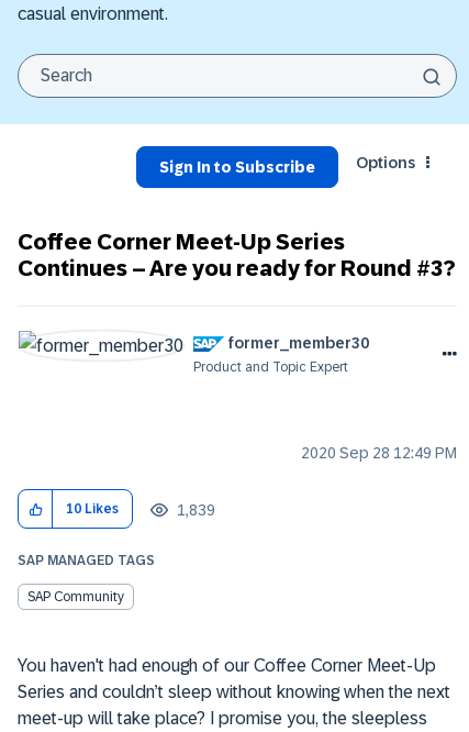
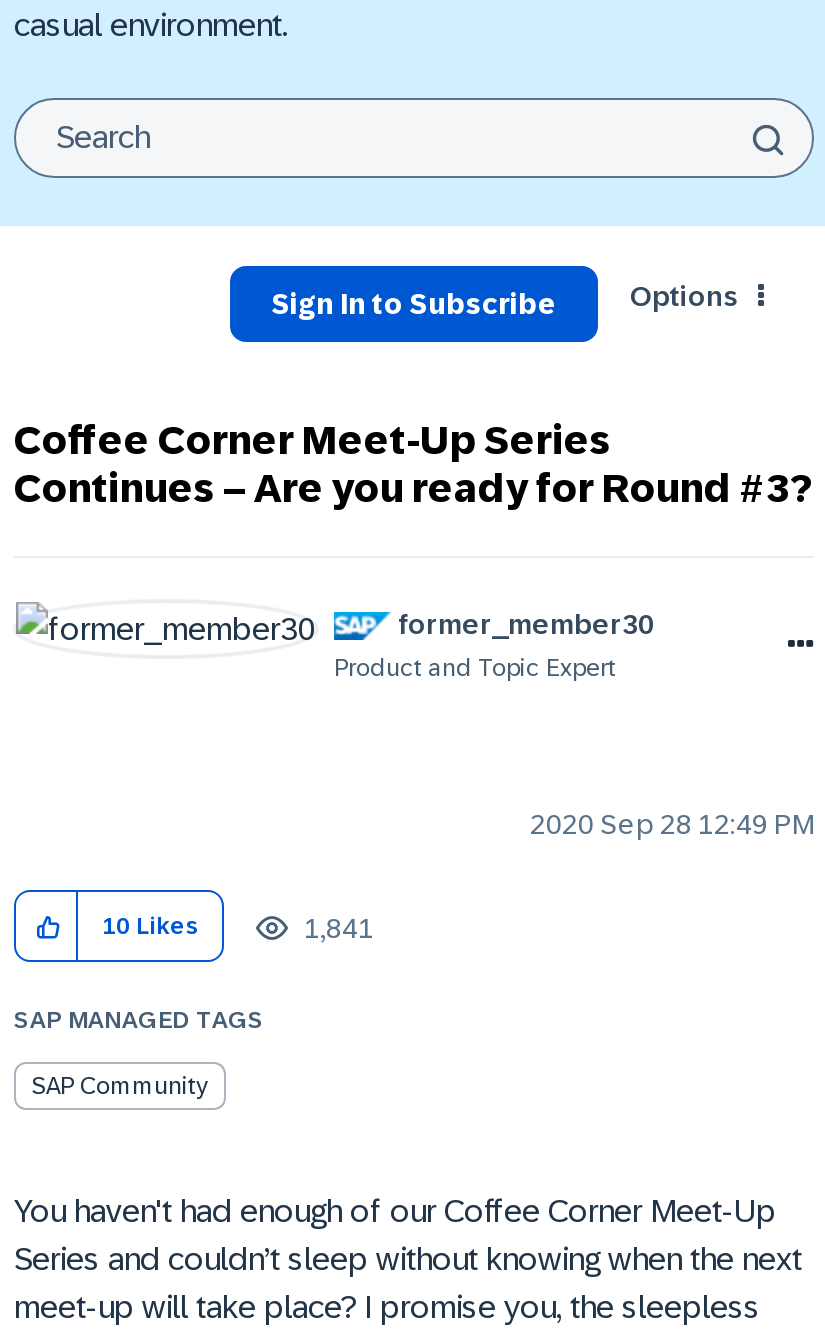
- 1,839
+ 1,841
